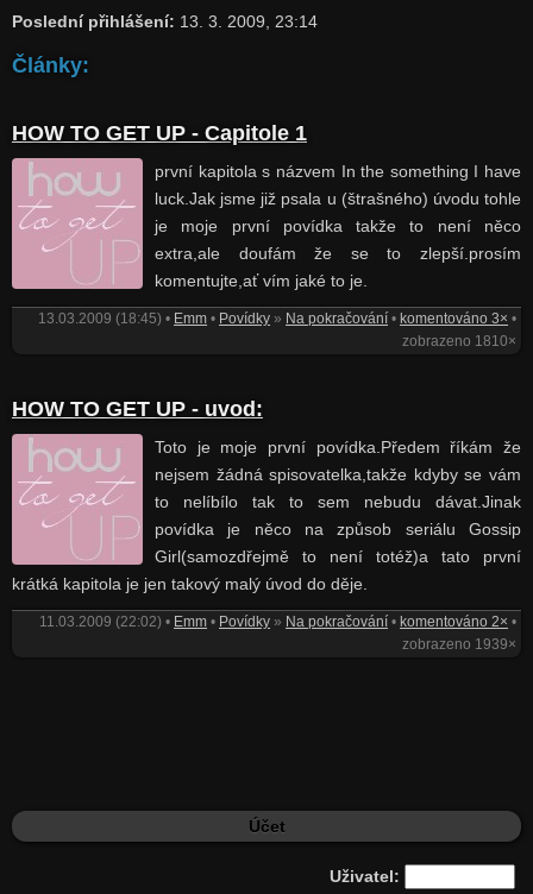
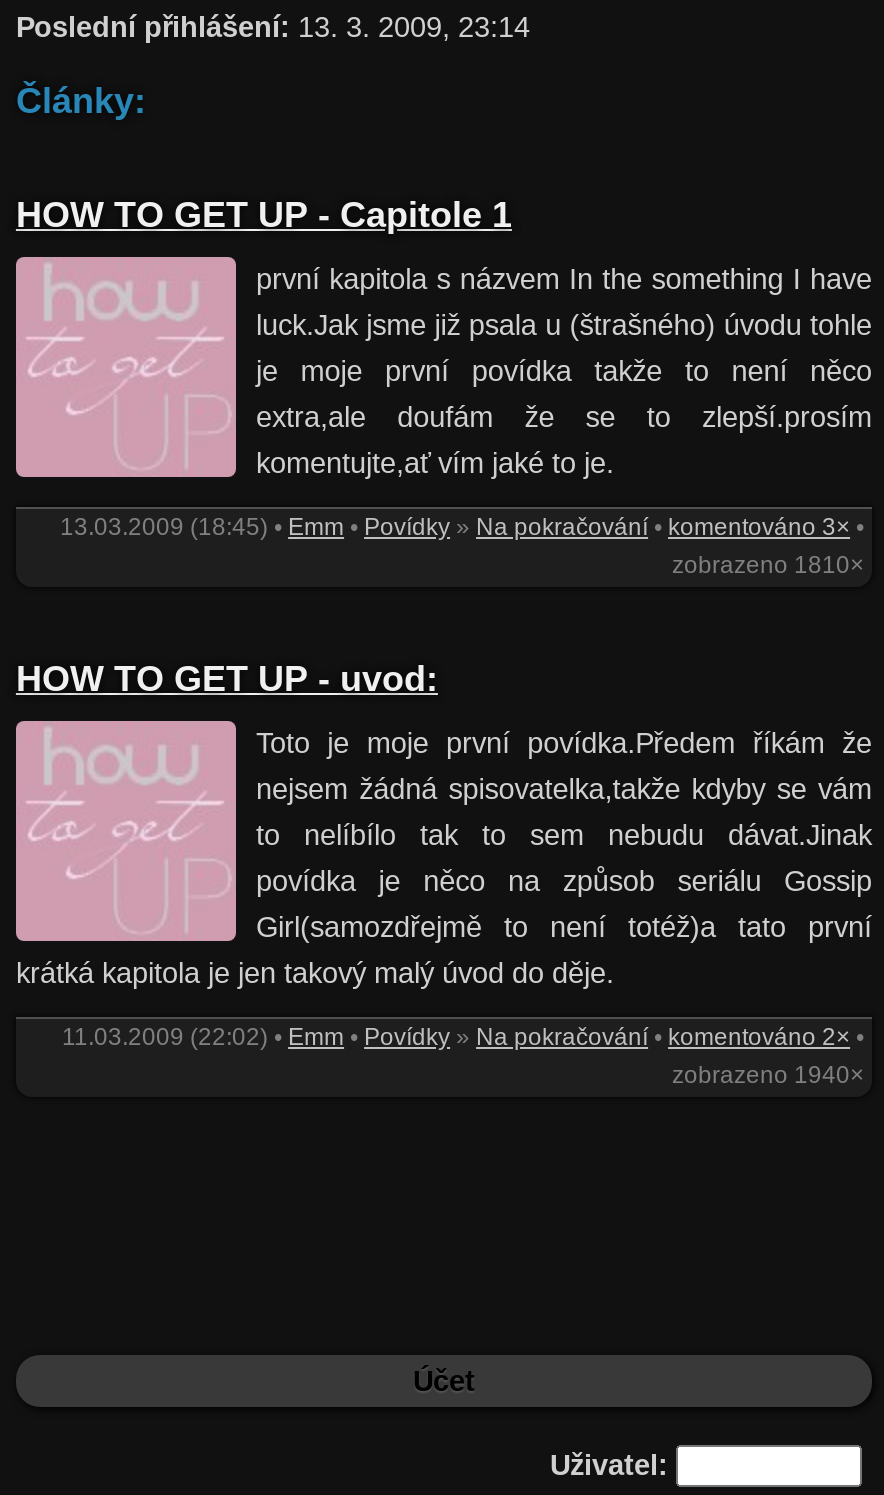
- zobrazeno 1939×
+ zobrazeno 1940×
